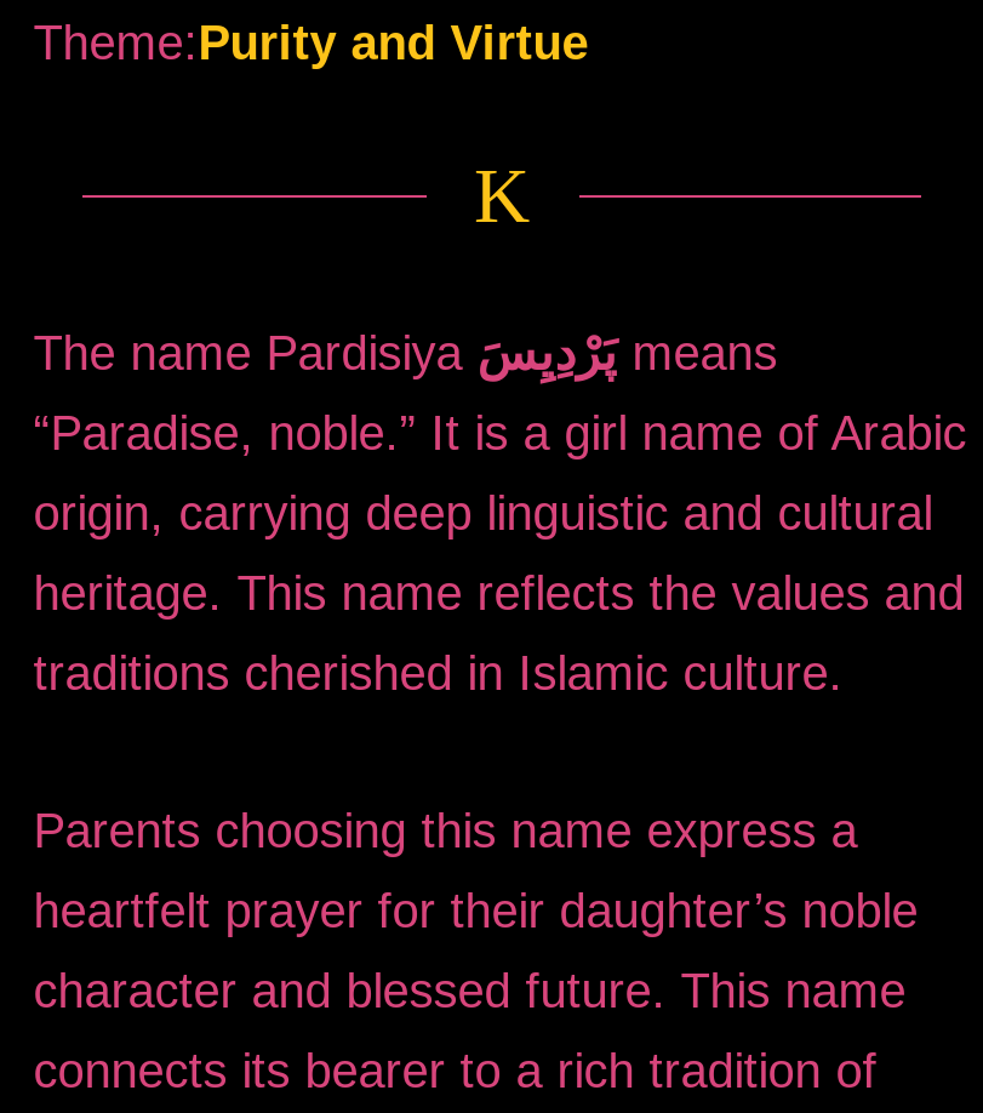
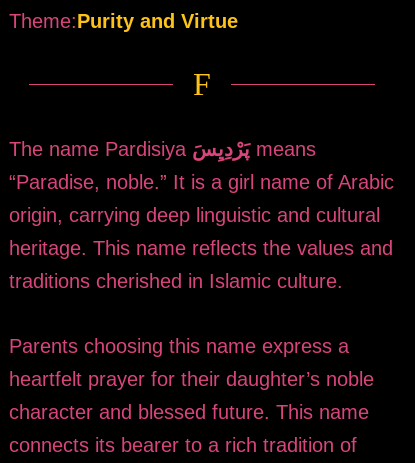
- K
+ F
